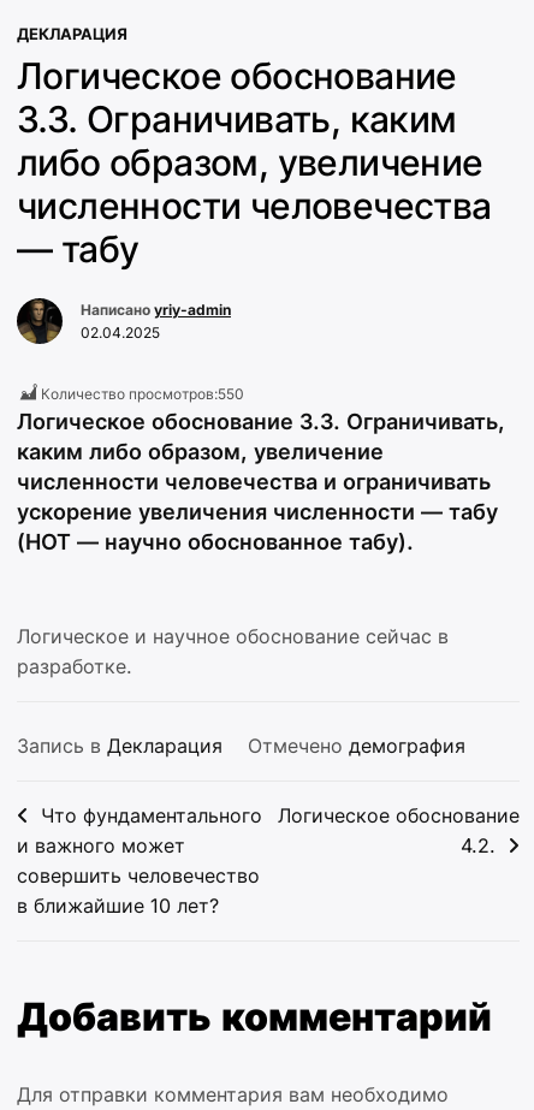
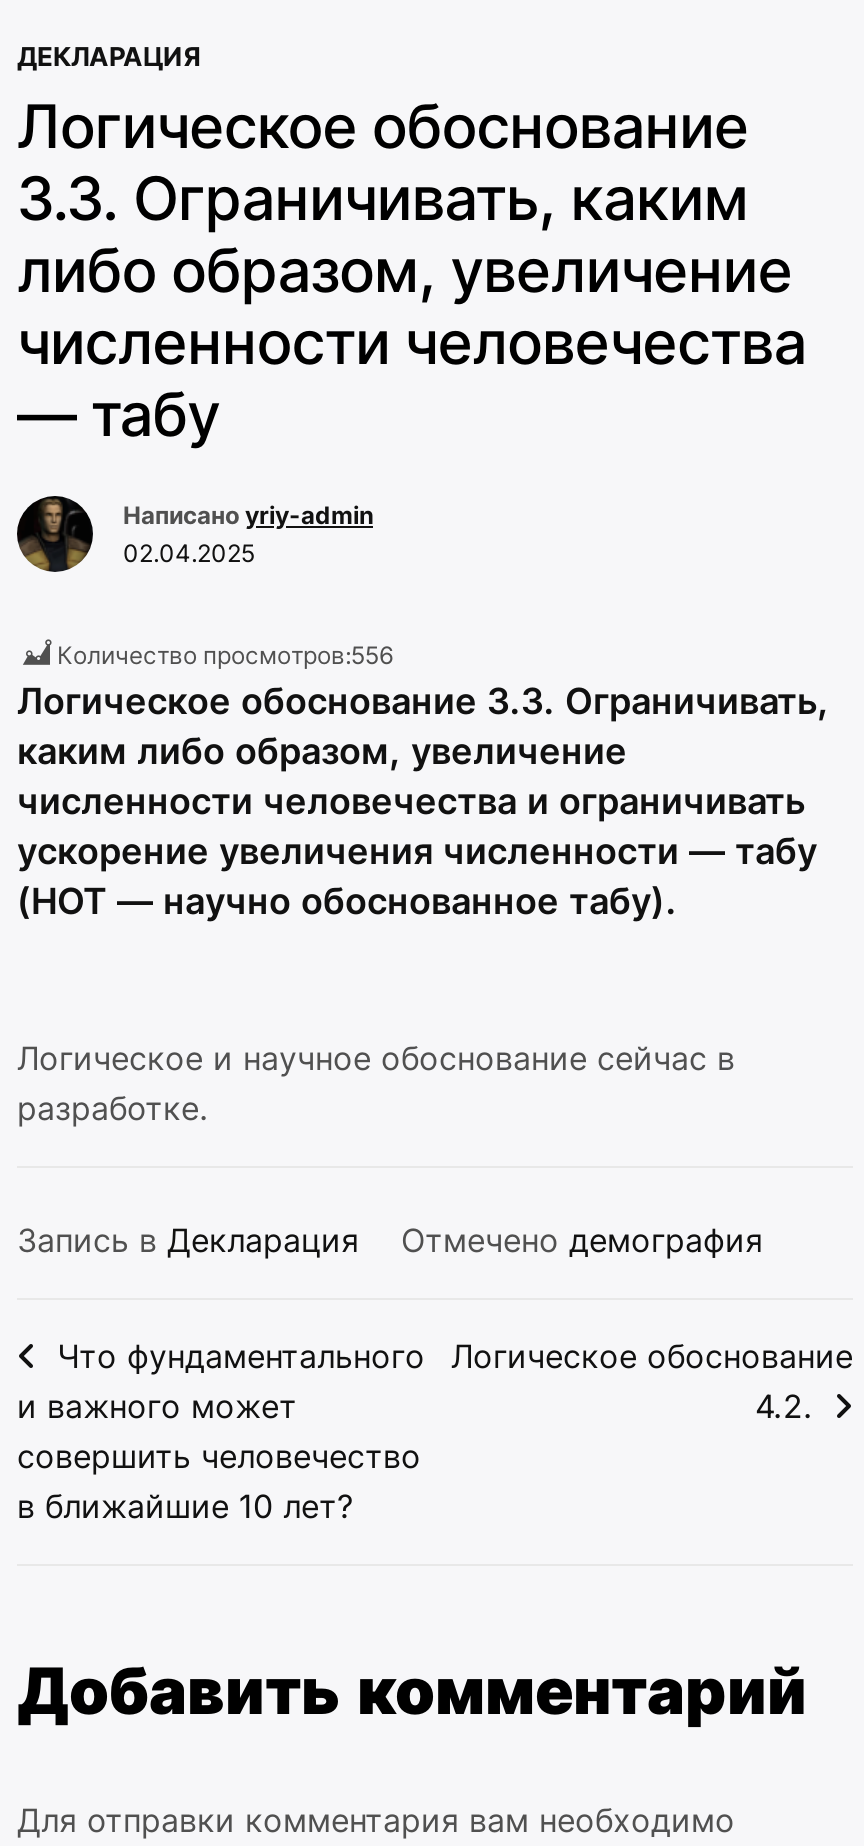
- Количество просмотров:550
+ Количество просмотров:556
